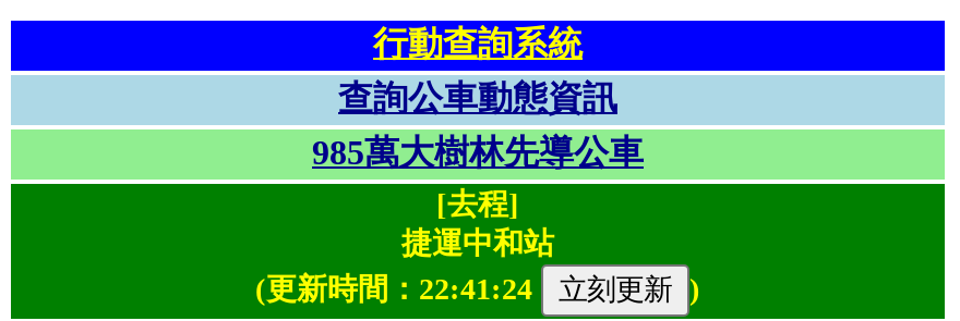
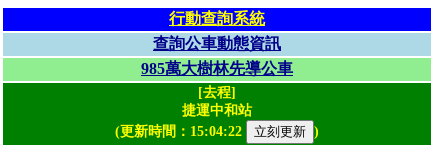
- (更新時間：22:41:24
+ (更新時間：15:04:22
